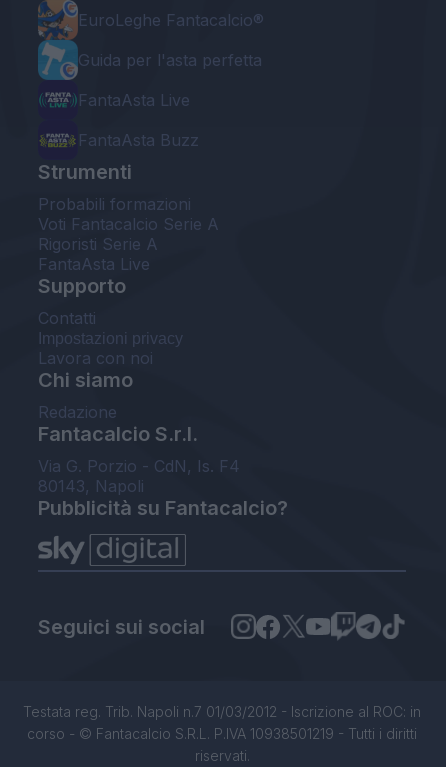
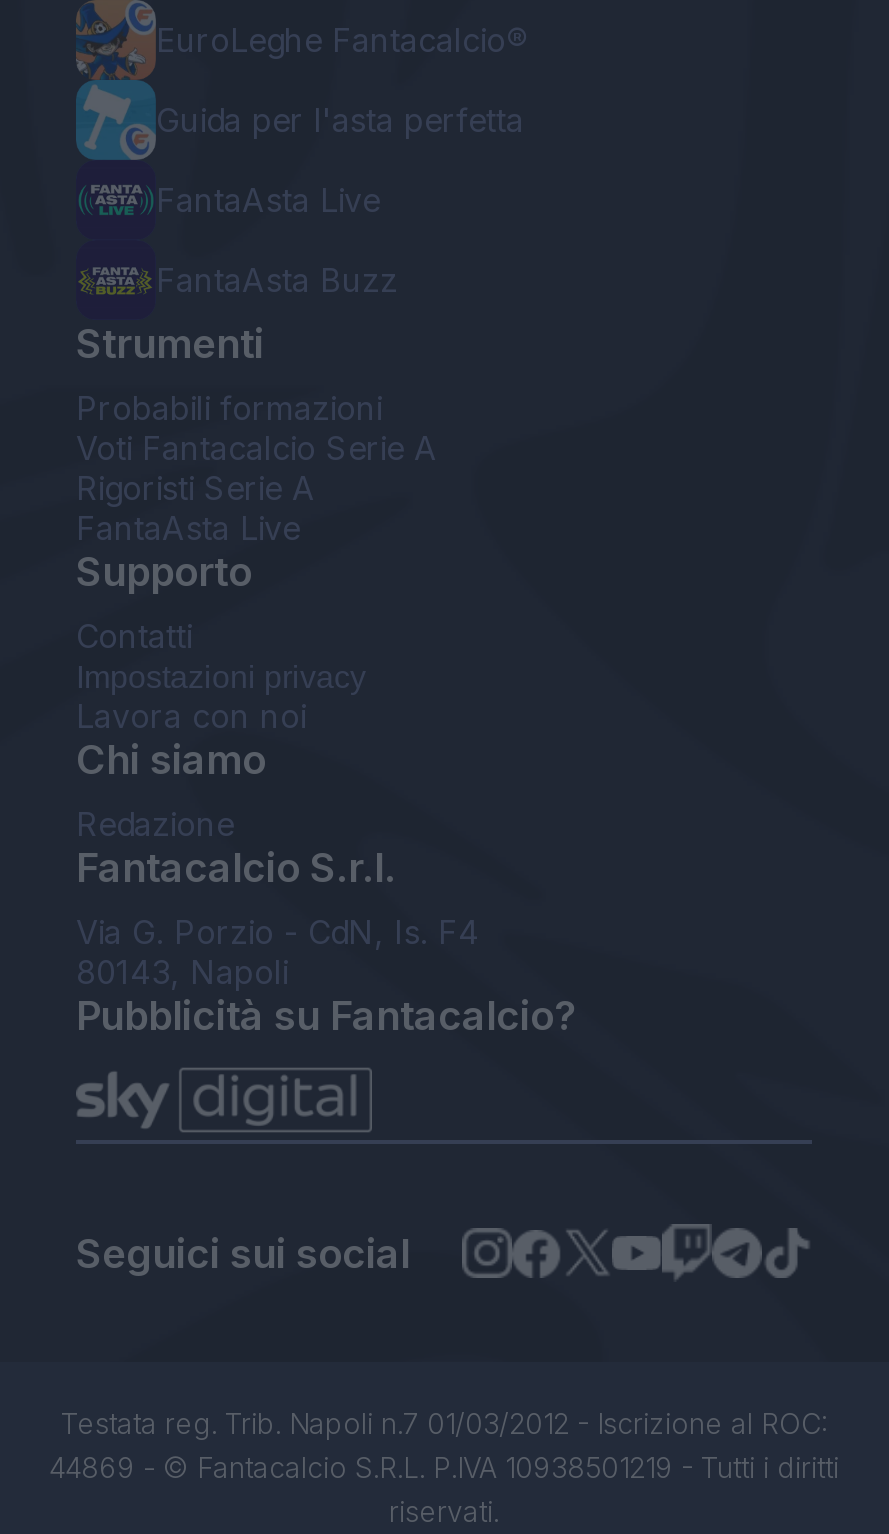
- Testata reg. Trib. Napoli n.7 01/03/2012 - Iscrizione al ROC: in
- corso - © Fantacalcio S.R.L. P.IVA 10938501219 - Tutti i diritti
+ Testata reg. Trib. Napoli n.7 01/03/2012 - Iscrizione al ROC:
+ 44869 - © Fantacalcio S.R.L. P.IVA 10938501219 - Tutti i diritti
